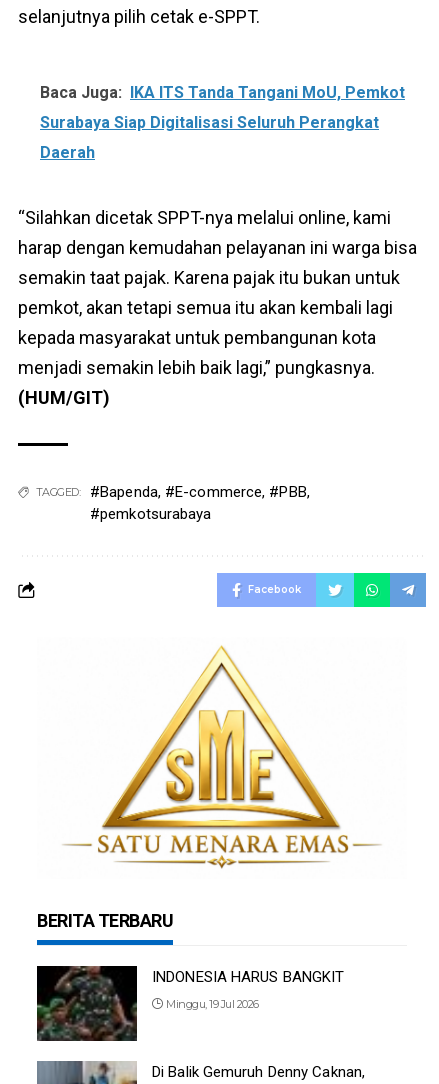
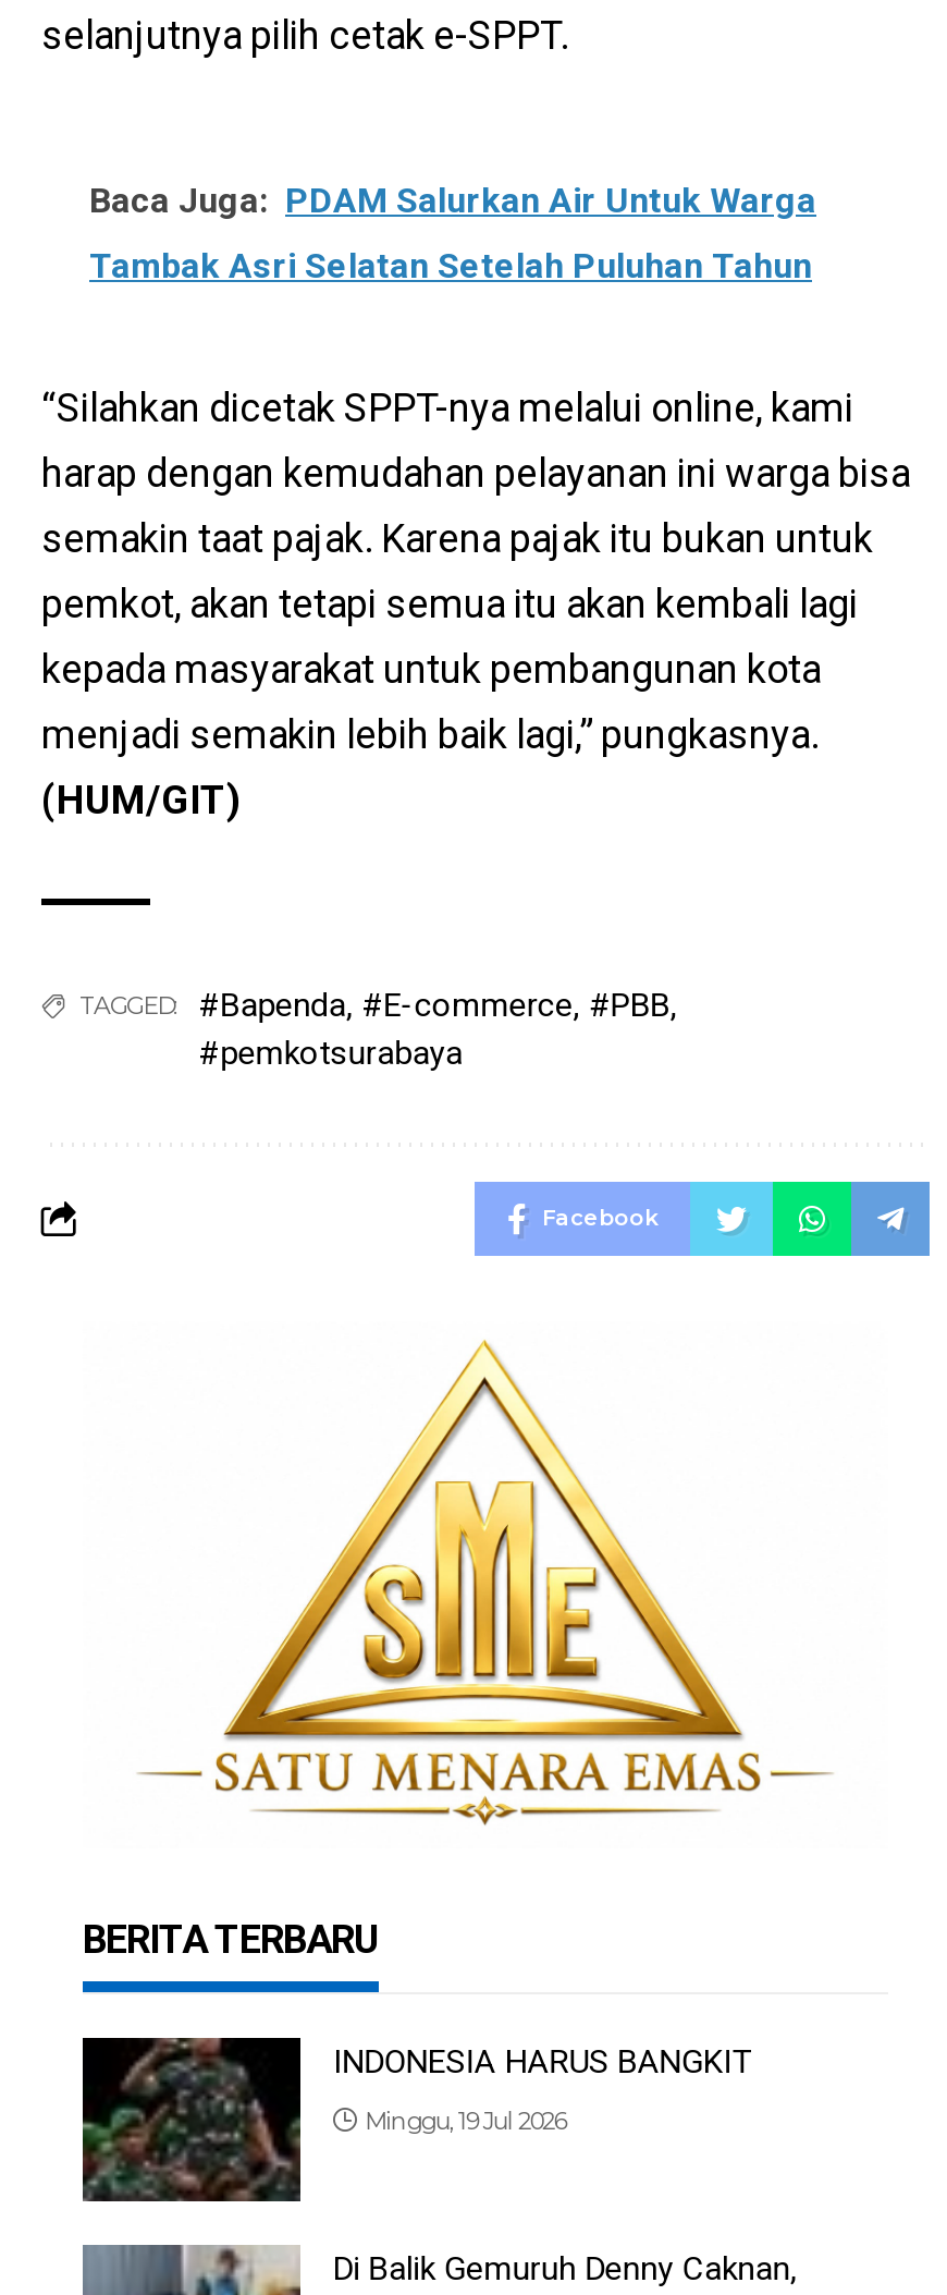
- Baca Juga: IKA ITS Tanda Tangani MoU, Pemkot
- Surabaya Siap Digitalisasi Seluruh Perangkat
- Daerah
+ Baca Juga: PDAM Salurkan Air Untuk Warga
+ Tambak Asri Selatan Setelah Puluhan Tahun
